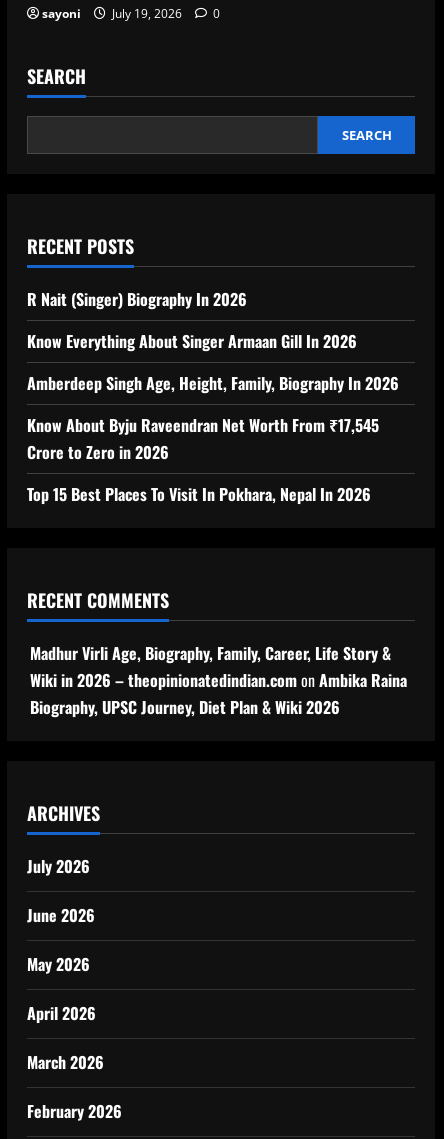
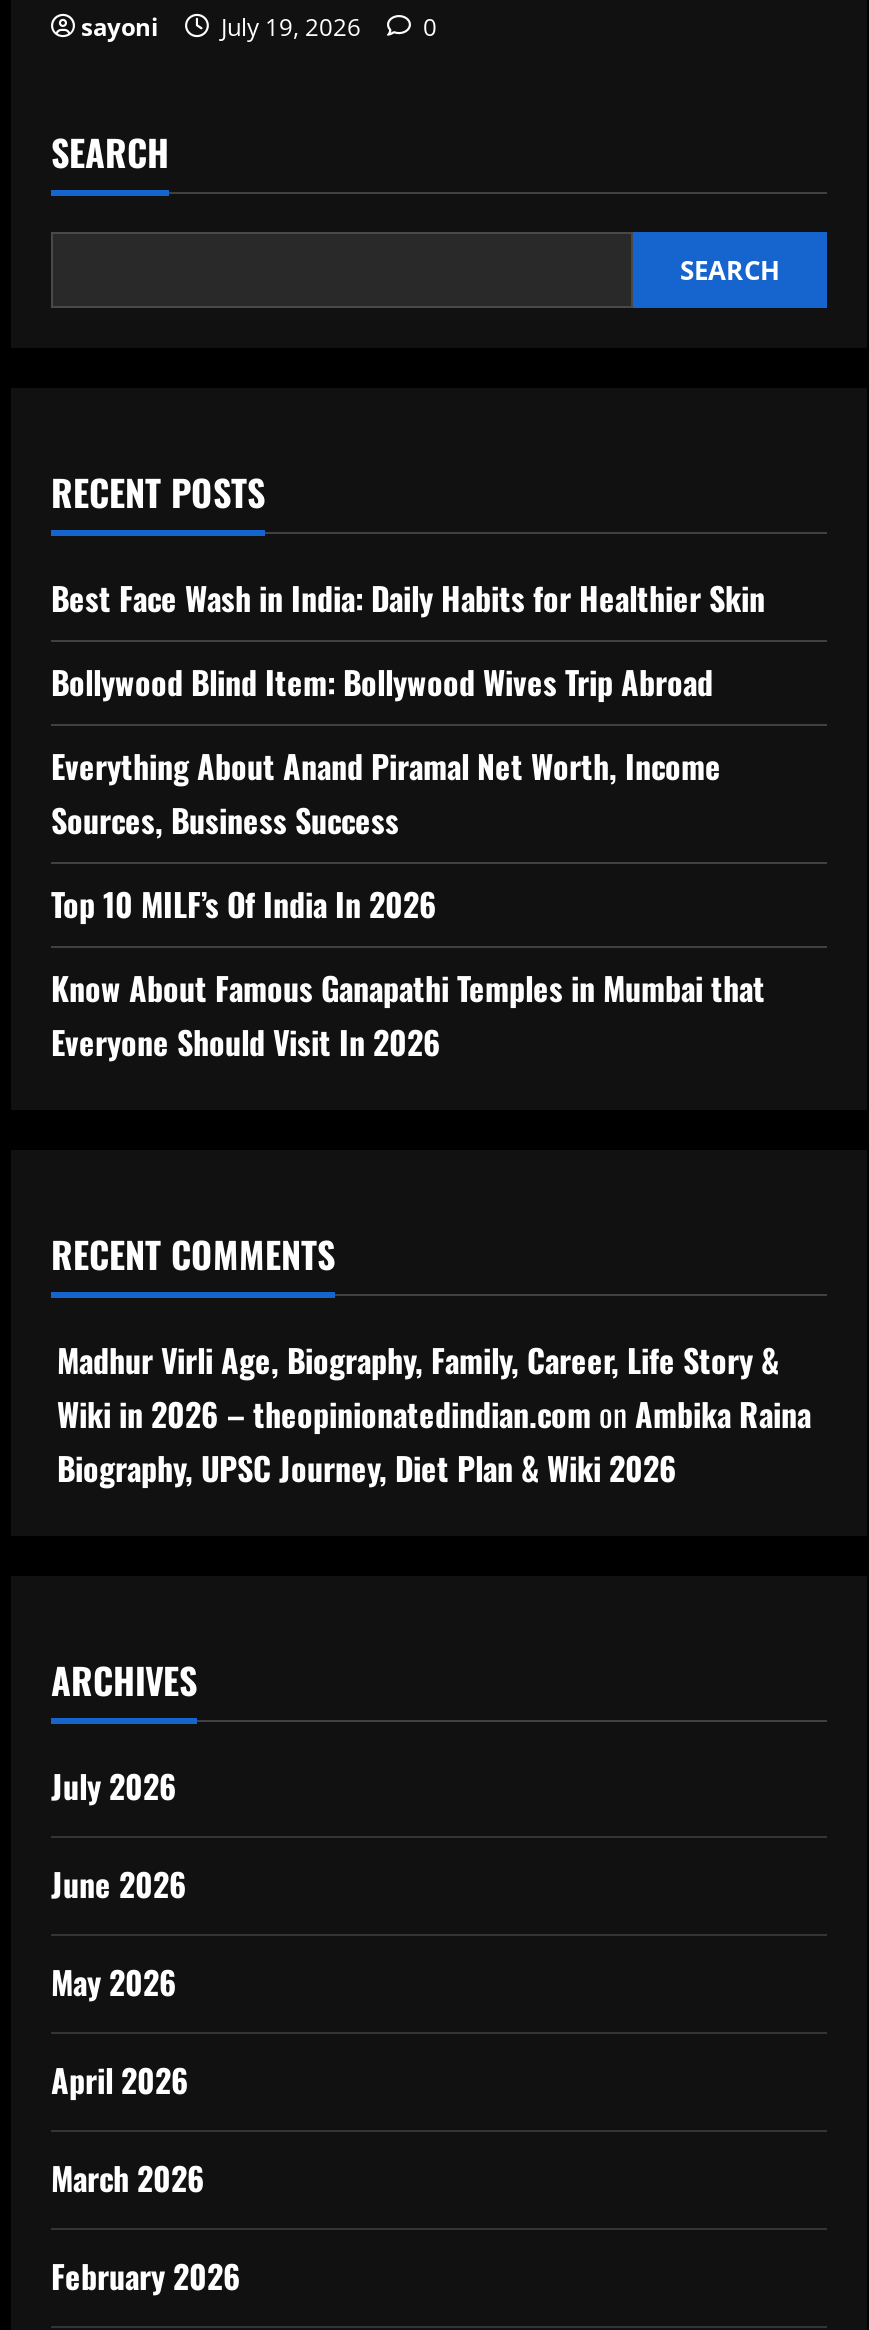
- R Nait (Singer) Biography In 2026
+ Best Face Wash in India: Daily Habits for Healthier Skin

- Know Everything About Singer Armaan Gill In 2026
+ Bollywood Blind Item: Bollywood Wives Trip Abroad

- Amberdeep Singh Age, Height, Family, Biography In 2026
+ Everything About Anand Piramal Net Worth, Income
+ Sources, Business Success

- Know About Byju Raveendran Net Worth From ₹17,545
- Crore to Zero in 2026
+ Top 10 MILF’s Of India In 2026

- Top 15 Best Places To Visit In Pokhara, Nepal In 2026
+ Know About Famous Ganapathi Temples in Mumbai that
+ Everyone Should Visit In 2026
